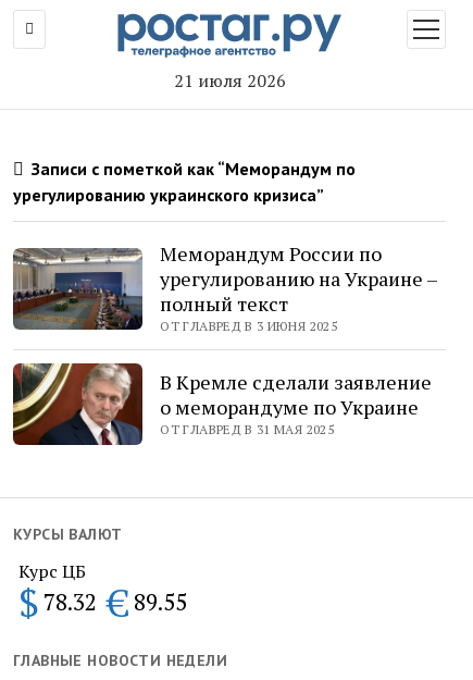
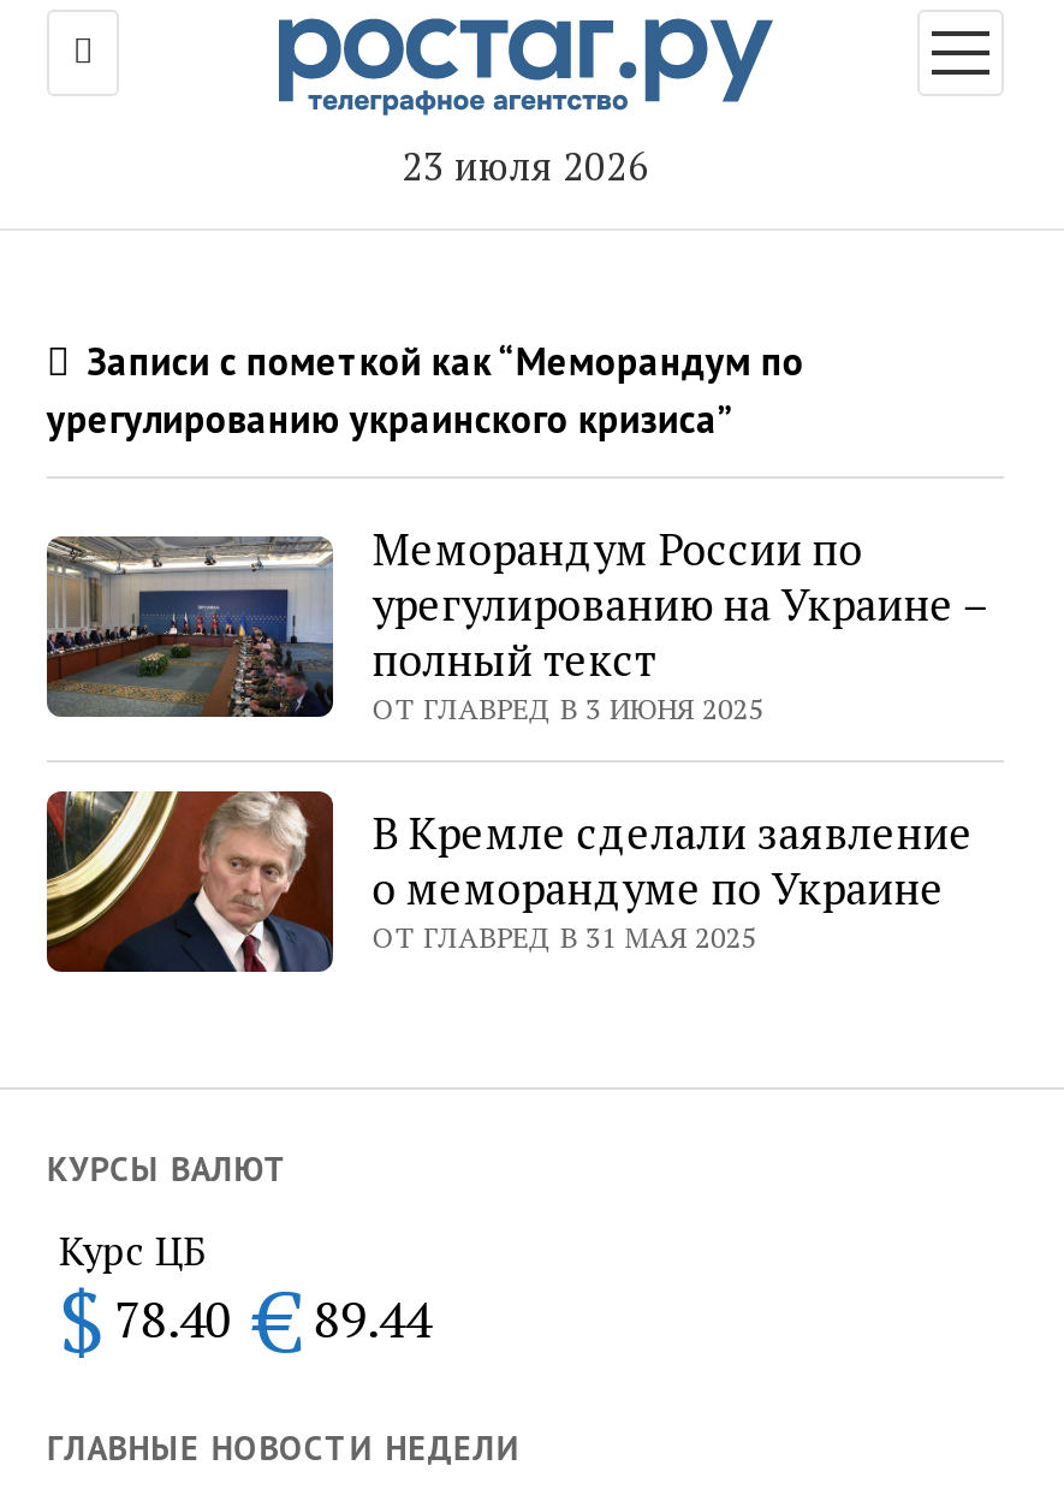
- 21 июля 2026
+ 23 июля 2026

- $ 78.32 € 89.55
+ $ 78.40 € 89.44
